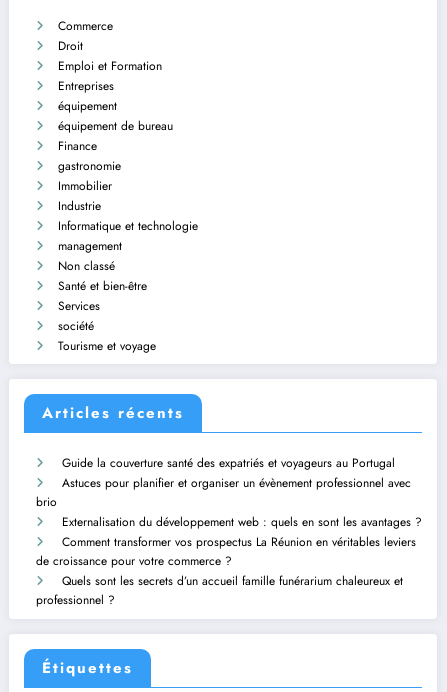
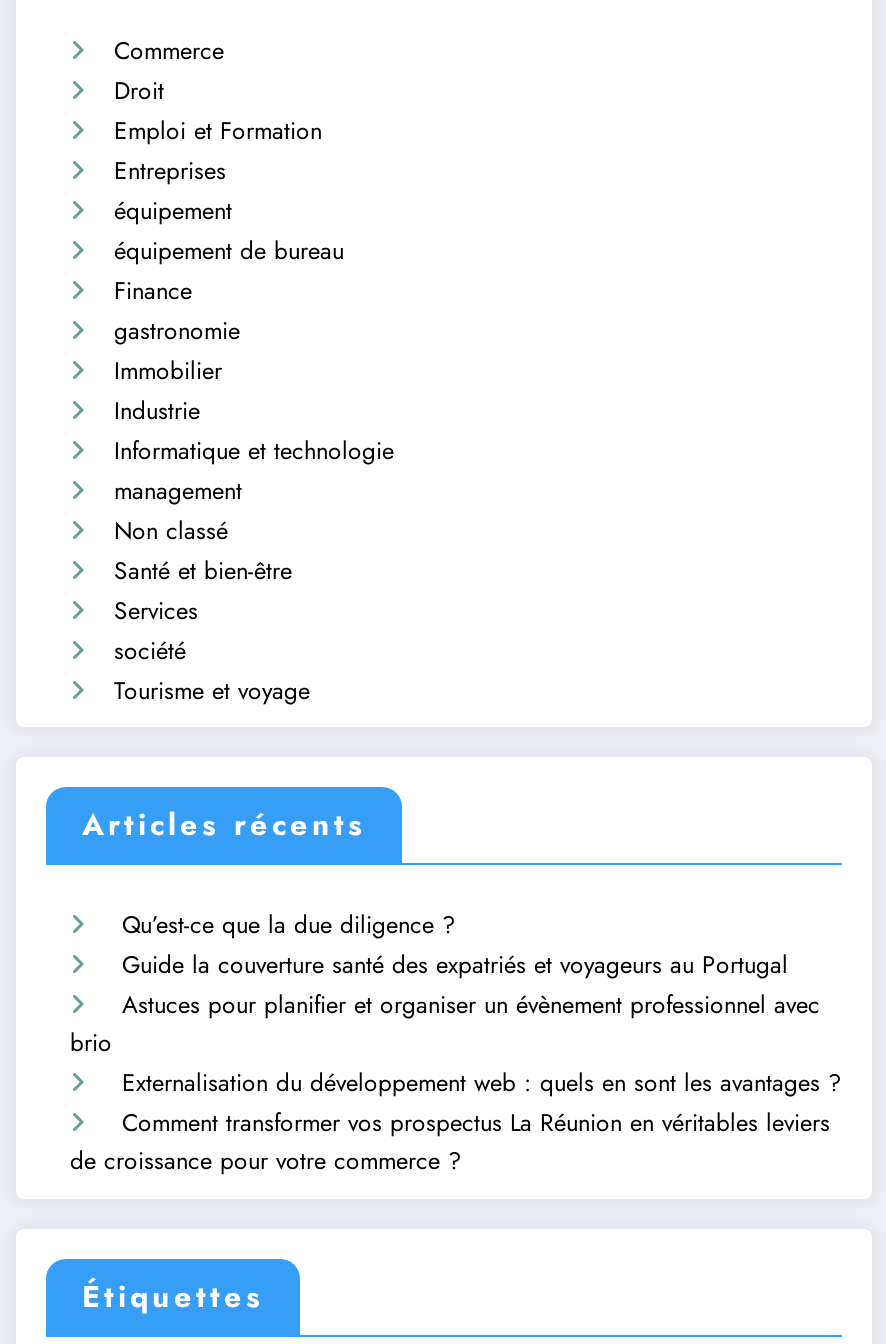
+ Qu’est-ce que la due diligence ?

moved down: Guide la couverture santé des expatriés et voyageurs au Portugal | Astuces pour planifier et organiser un évènement professionnel avec | brio | Externalisation du développement web : quels en sont les avantages ? | Comment transformer vos prospectus La Réunion en véritables leviers | de croissance pour votre commerce ?

- Quels sont les secrets d’un accueil famille funérarium chaleureux et
- professionnel ?
